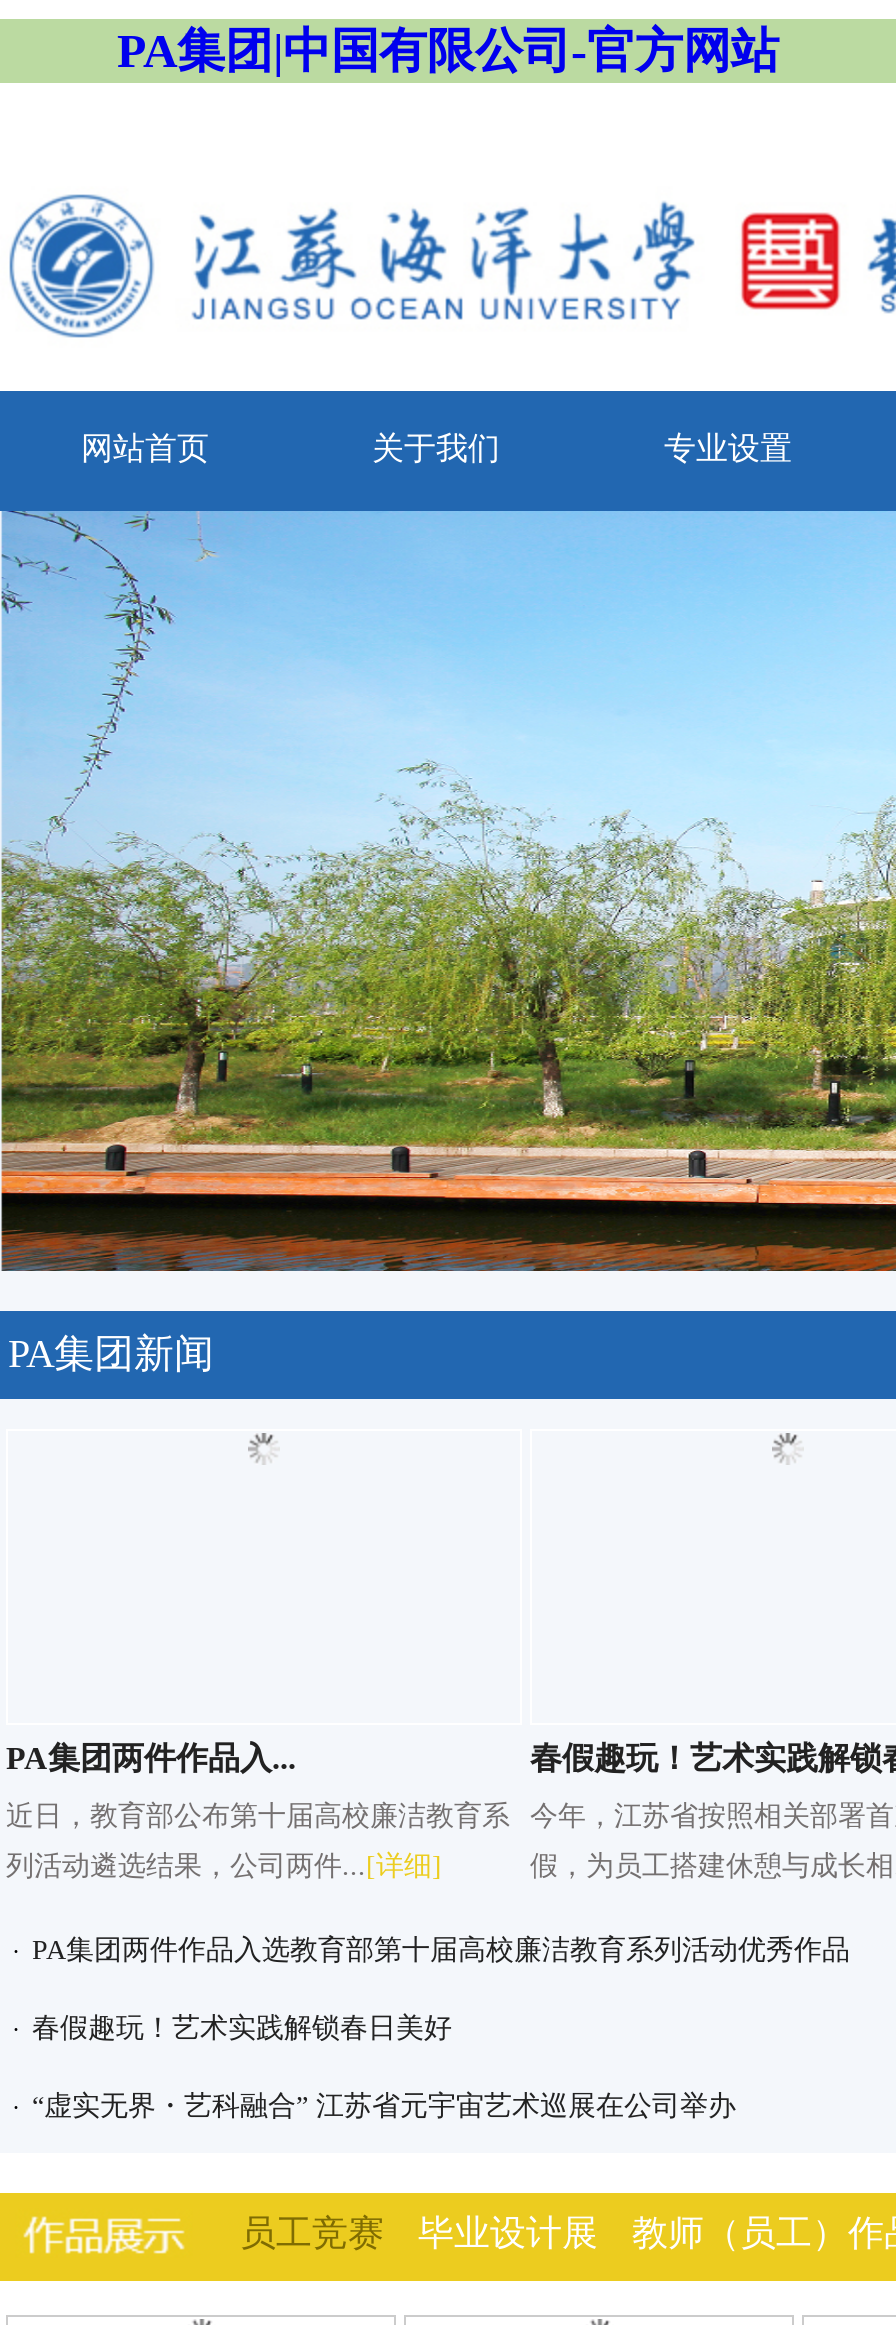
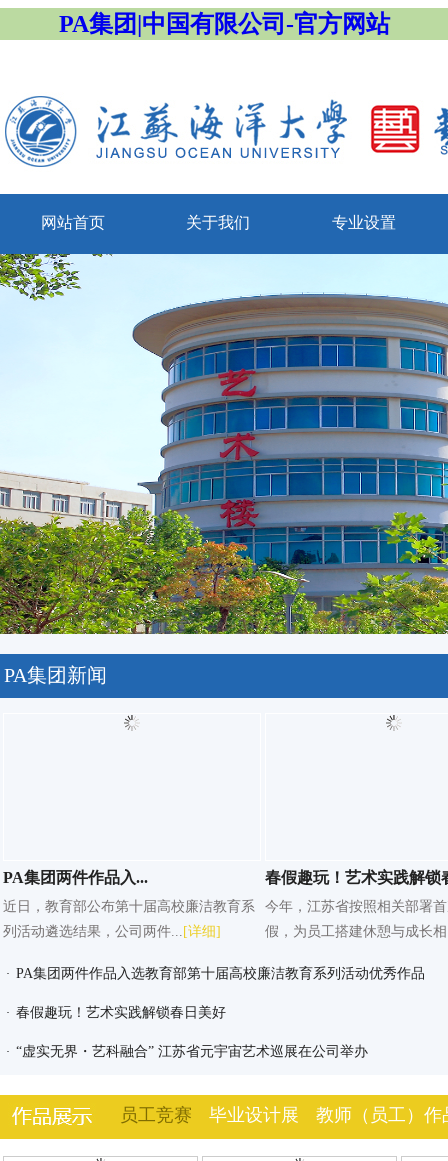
- [image]
+ [image]
